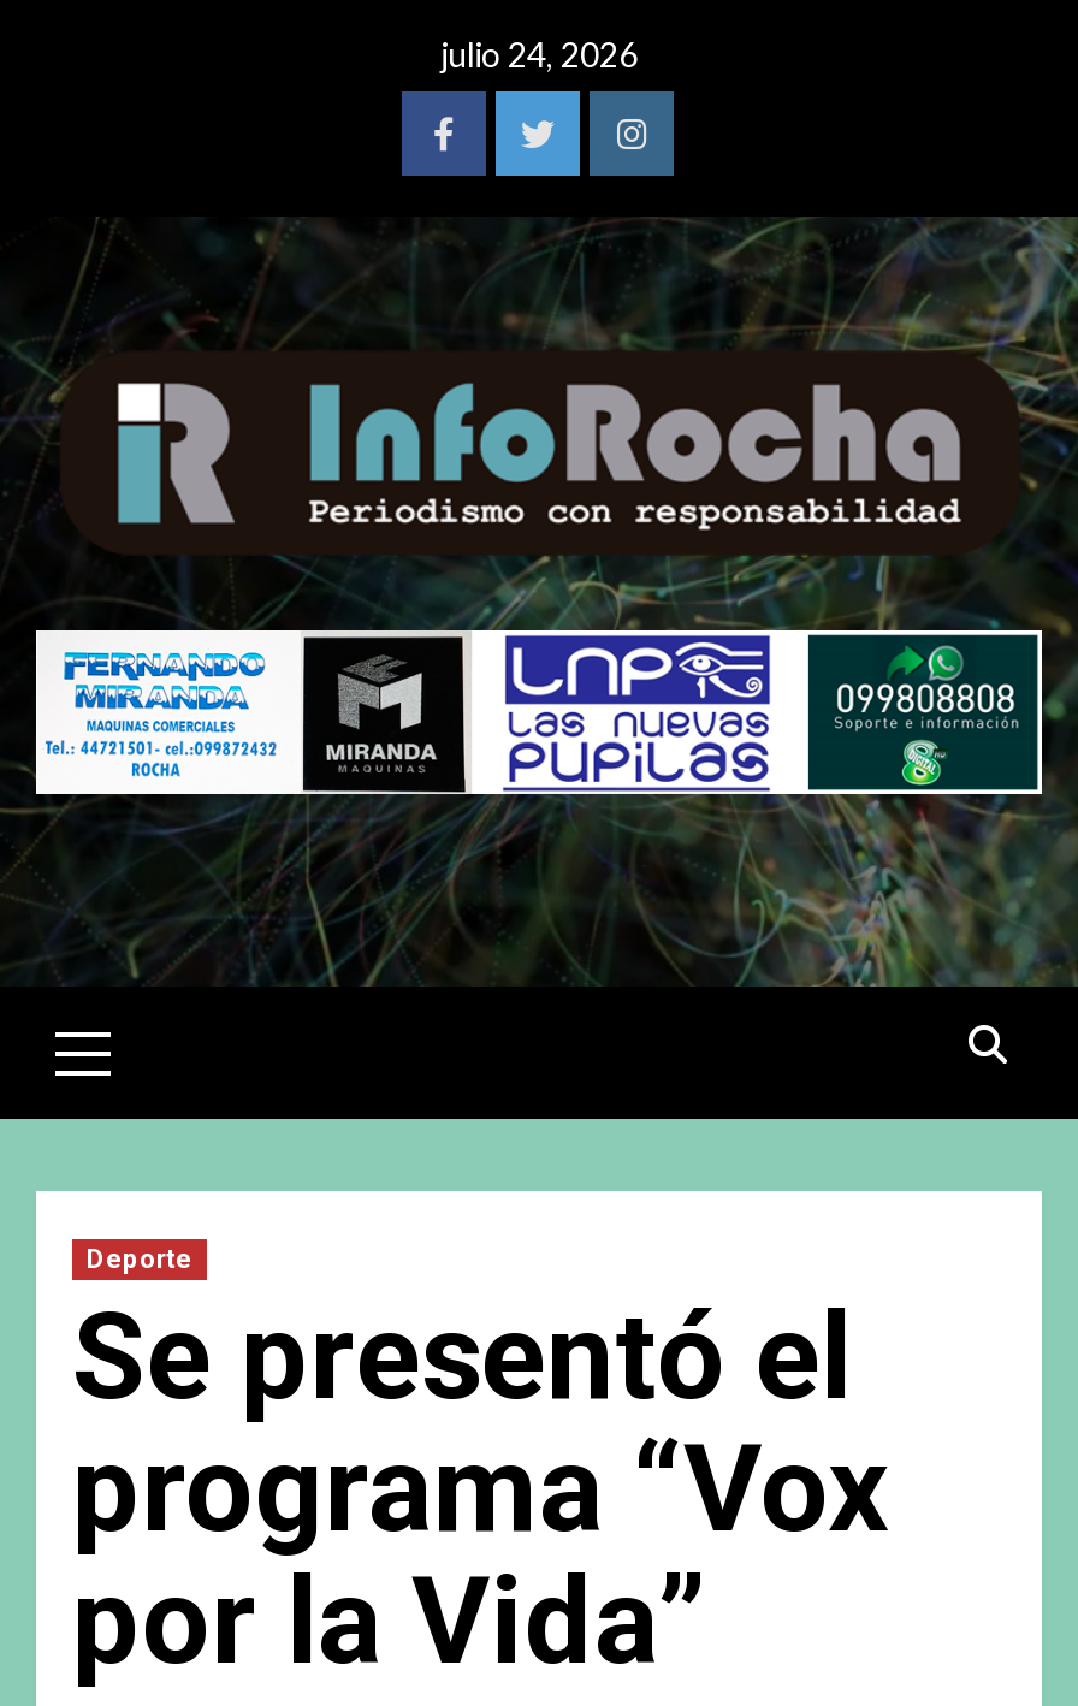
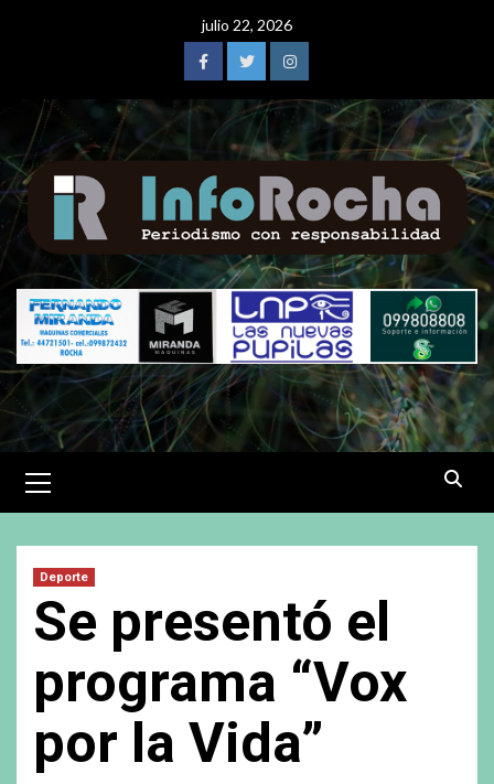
- julio 24, 2026
+ julio 22, 2026
